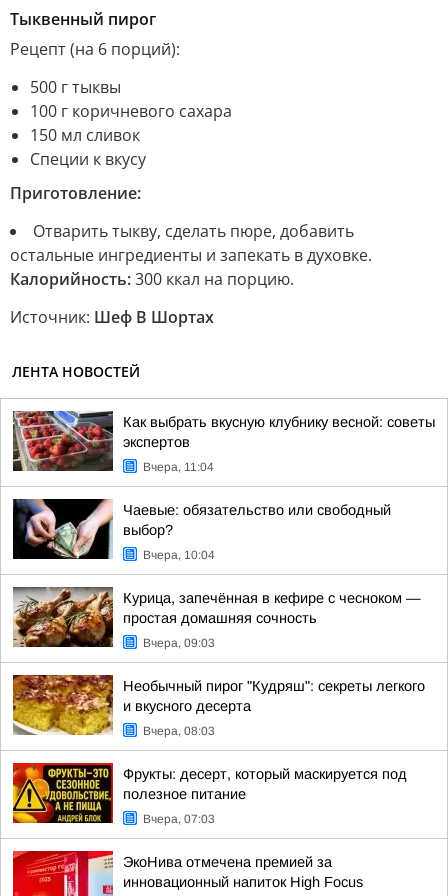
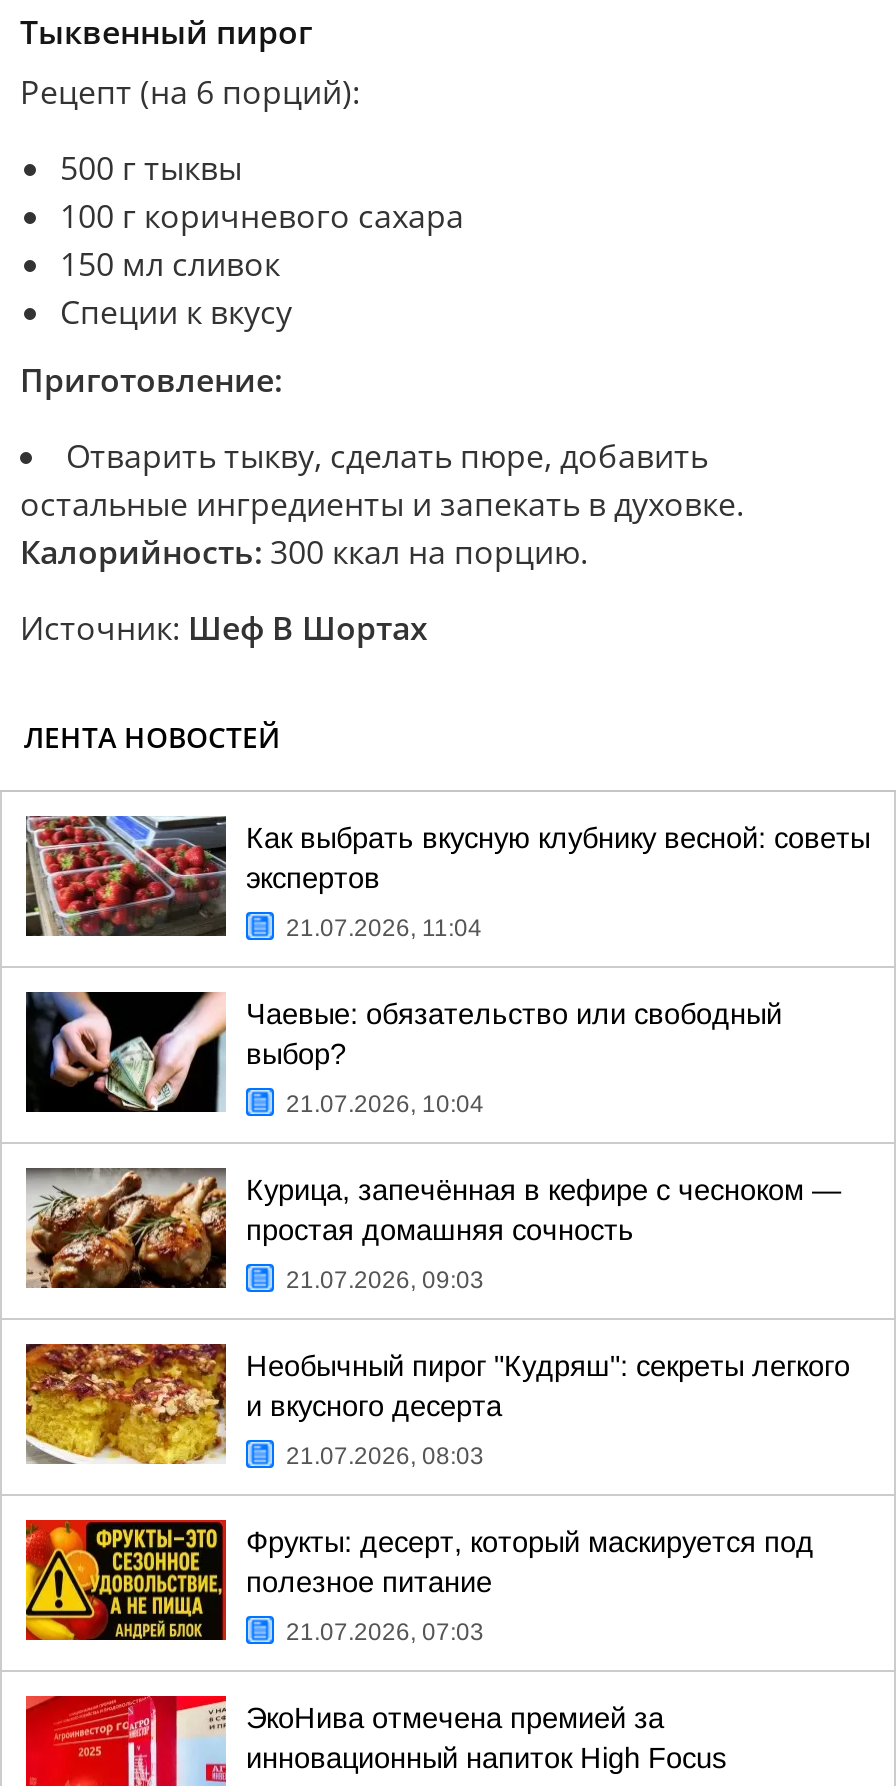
- Вчера, 11:04
+ 21.07.2026, 11:04

- Вчера, 10:04
+ 21.07.2026, 10:04

- Вчера, 09:03
+ 21.07.2026, 09:03

- Вчера, 08:03
+ 21.07.2026, 08:03

- Вчера, 07:03
+ 21.07.2026, 07:03
